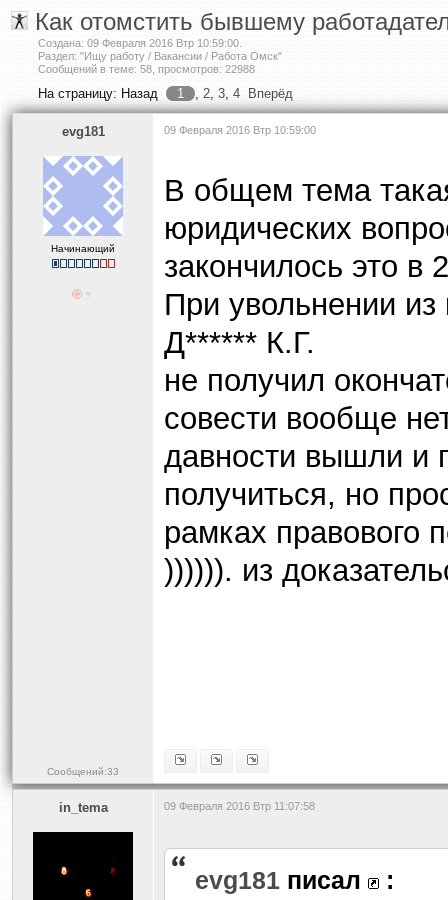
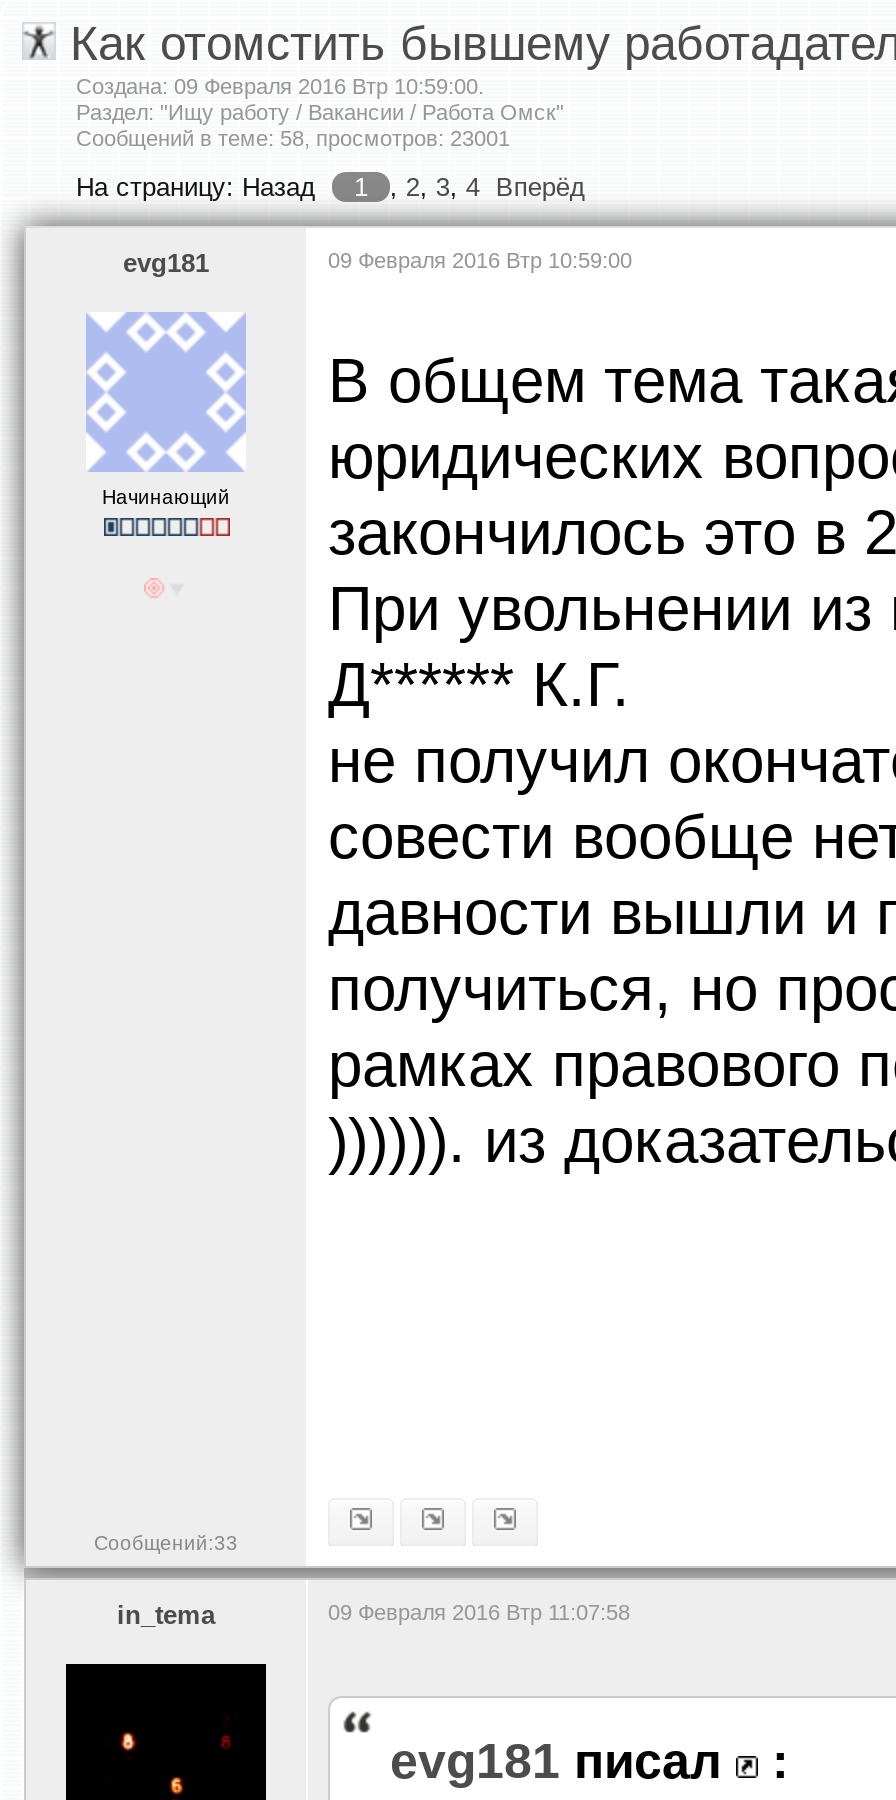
- Сообщений в теме: 58, просмотров: 22988
+ Сообщений в теме: 58, просмотров: 23001
